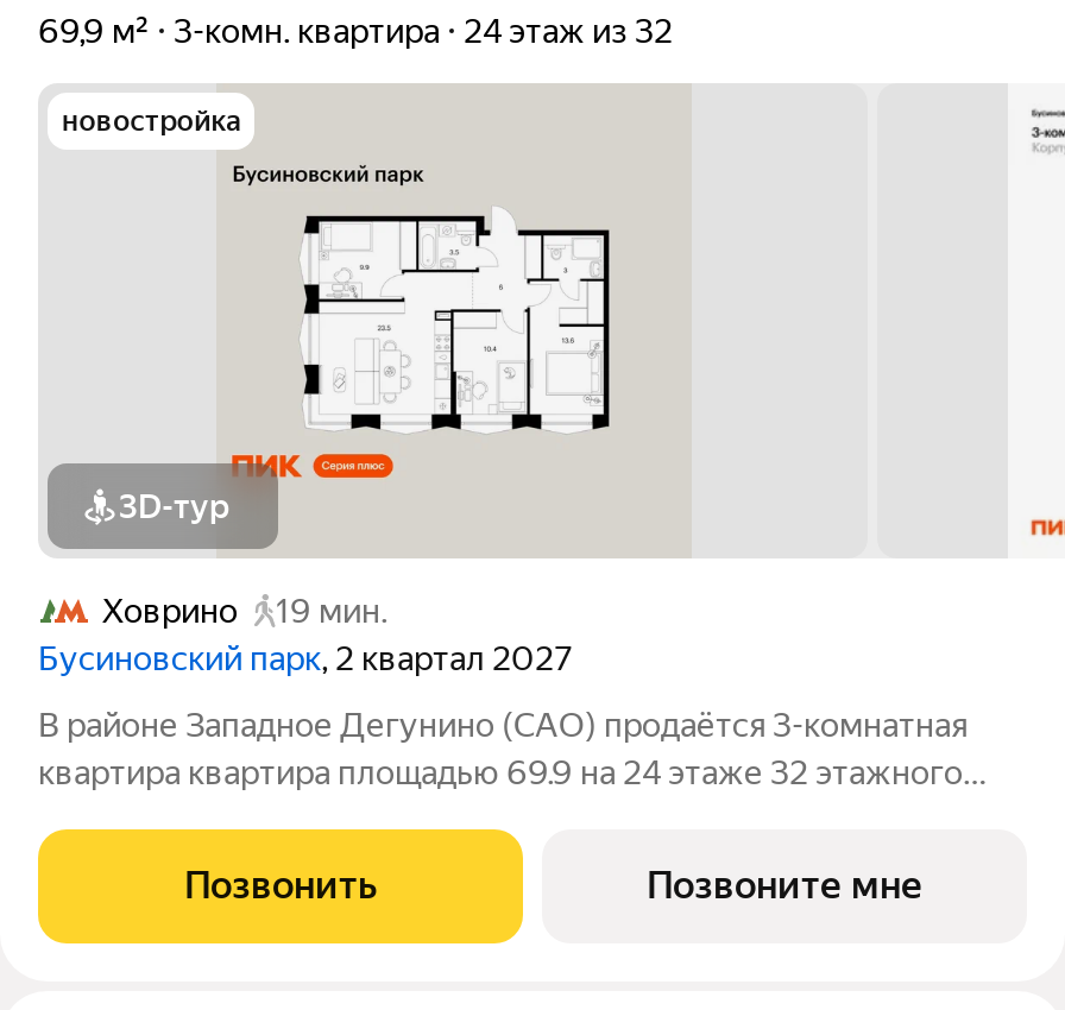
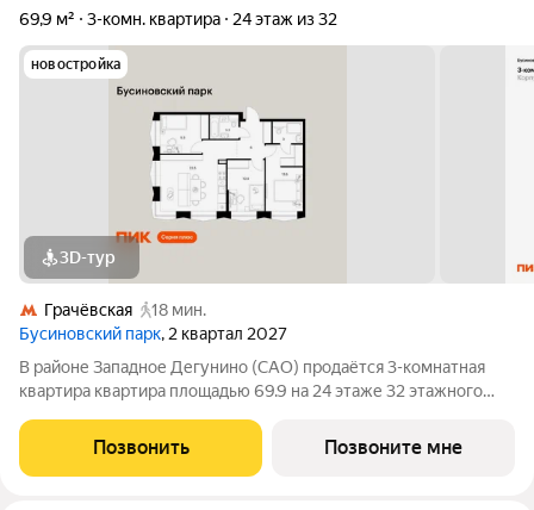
- Ховрино
- 19 мин.
+ Грачёвская
+ 18 мин.
